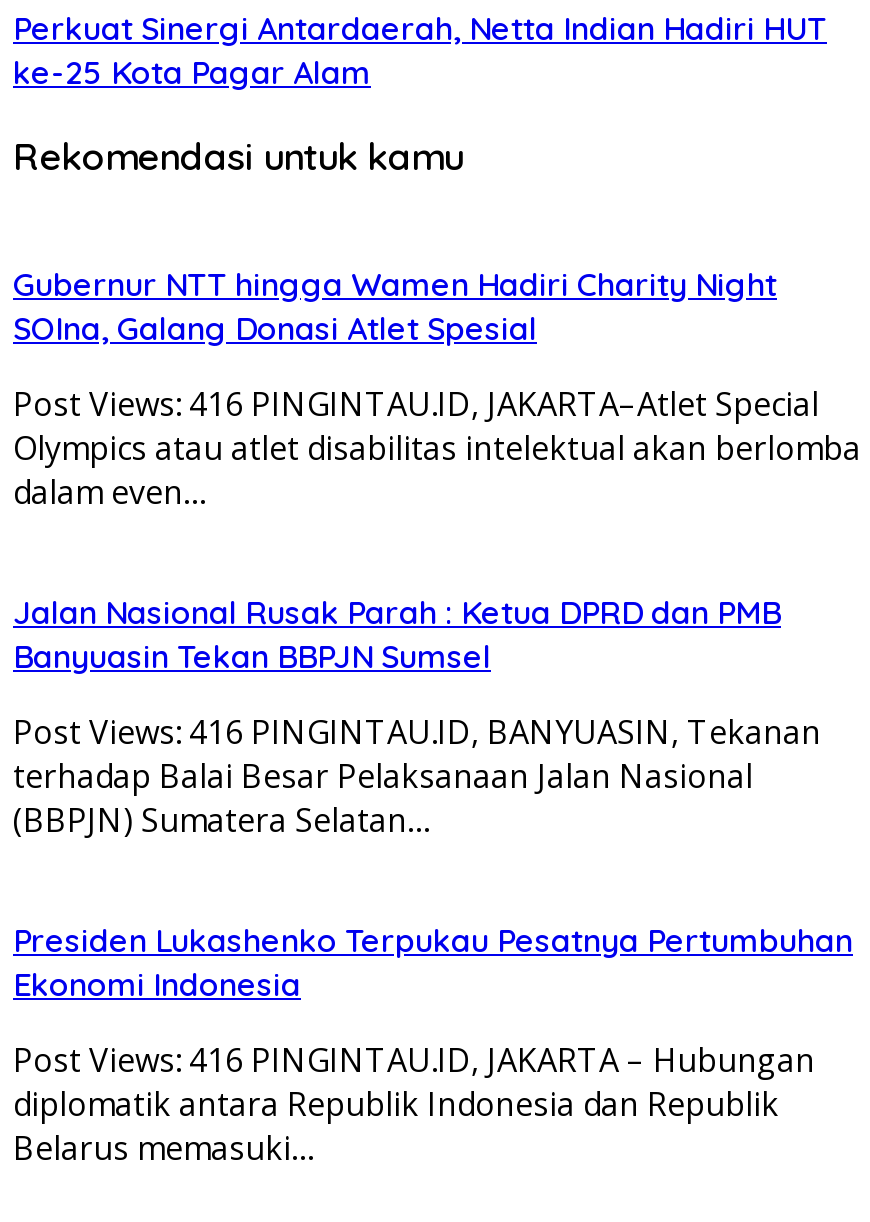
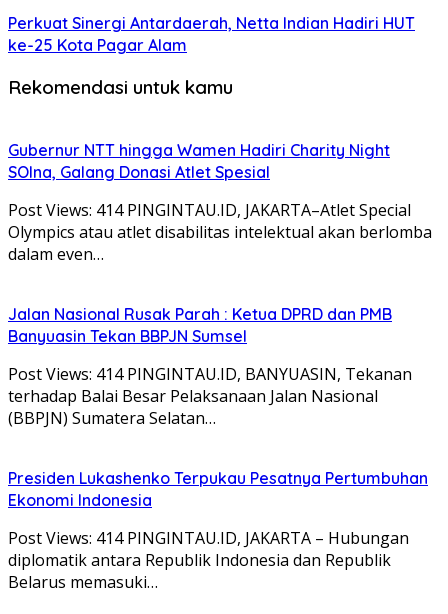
- Post Views: 416 PINGINTAU.ID, JAKARTA–Atlet Special
+ Post Views: 414 PINGINTAU.ID, JAKARTA–Atlet Special

- Post Views: 416 PINGINTAU.ID, BANYUASIN, Tekanan
+ Post Views: 414 PINGINTAU.ID, BANYUASIN, Tekanan

- Post Views: 416 PINGINTAU.ID, JAKARTA – Hubungan
+ Post Views: 414 PINGINTAU.ID, JAKARTA – Hubungan
